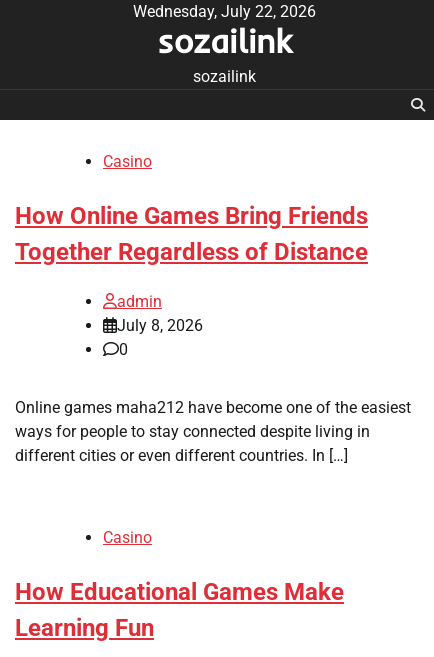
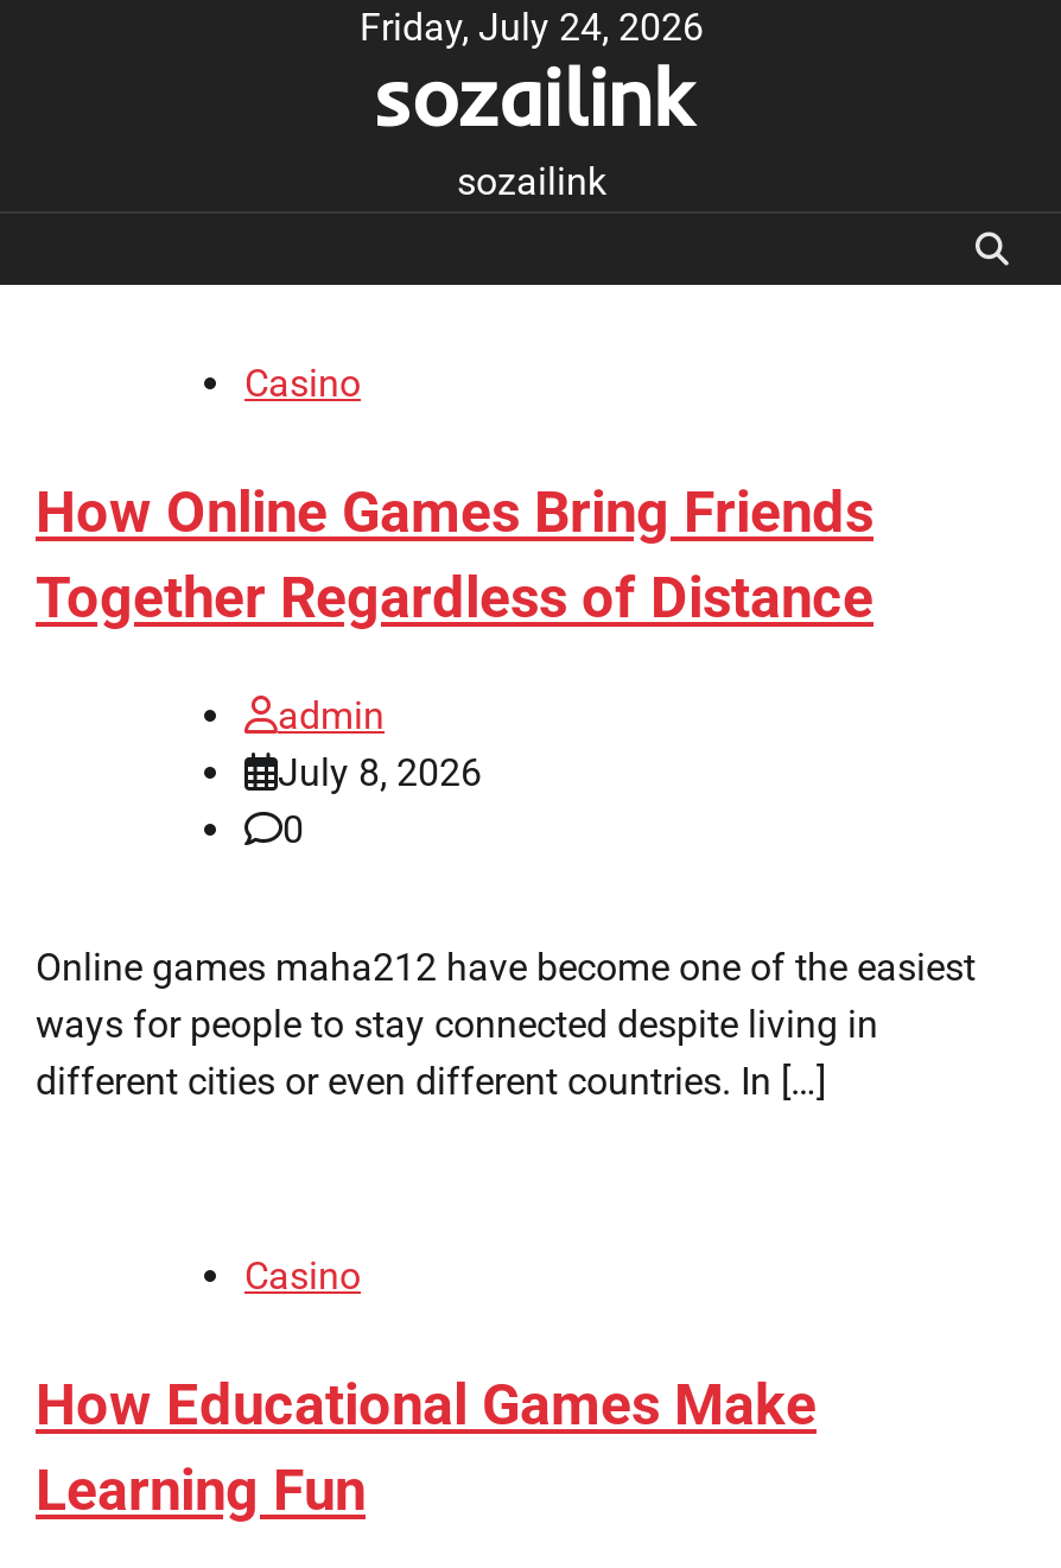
- Wednesday, July 22, 2026
+ Friday, July 24, 2026
